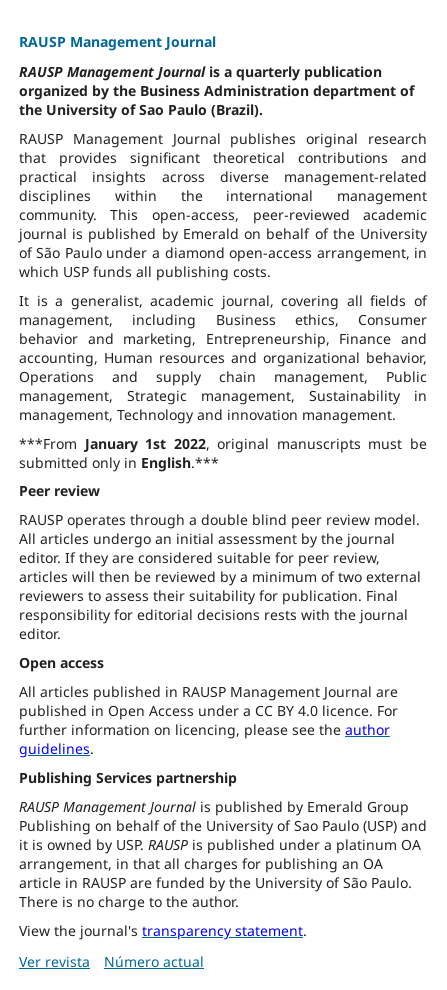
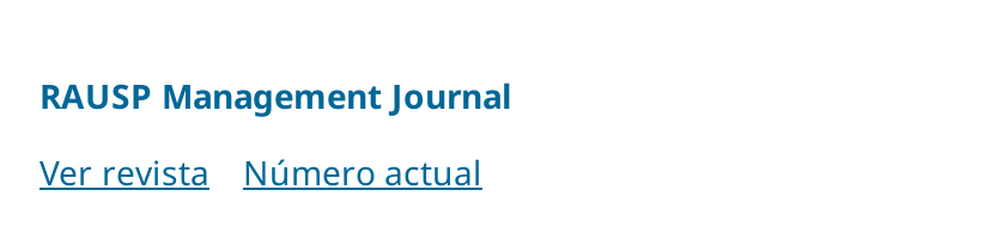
- RAUSP Management Journal is a quarterly publication
- organized by the Business Administration department of
- the University of Sao Paulo (Brazil).
- RAUSP Management Journal publishes original research
- that provides significant theoretical contributions and
- practical insights across diverse management-related
- disciplines within the international management
- community. This open-access, peer-reviewed academic
- journal is published by Emerald on behalf of the University
- of São Paulo under a diamond open-access arrangement, in
- which USP funds all publishing costs.
- It is a generalist, academic journal, covering all fields of
- management, including Business ethics, Consumer
- behavior and marketing, Entrepreneurship, Finance and
- accounting, Human resources and organizational behavior,
- Operations and supply chain management, Public
- management, Strategic management, Sustainability in
- management, Technology and innovation management.
- ***From January 1st 2022, original manuscripts must be
- submitted only in English.***
- Peer review
- RAUSP operates through a double blind peer review model.
- All articles undergo an initial assessment by the journal
- editor. If they are considered suitable for peer review,
- articles will then be reviewed by a minimum of two external
- reviewers to assess their suitability for publication. Final
- responsibility for editorial decisions rests with the journal
- editor.
- Open access
- All articles published in RAUSP Management Journal are
- published in Open Access under a CC BY 4.0 licence. For
- further information on licencing, please see the author
- guidelines.
- Publishing Services partnership
- RAUSP Management Journal is published by Emerald Group
- Publishing on behalf of the University of Sao Paulo (USP) and
- it is owned by USP. RAUSP is published under a platinum OA
- arrangement, in that all charges for publishing an OA
- article in RAUSP are funded by the University of São Paulo.
- There is no charge to the author.
- View the journal's transparency statement.
